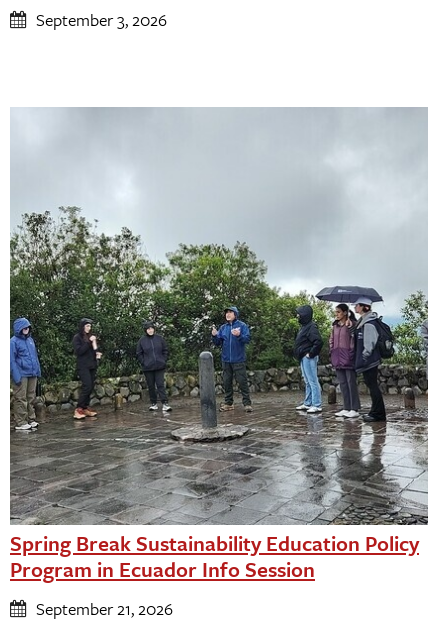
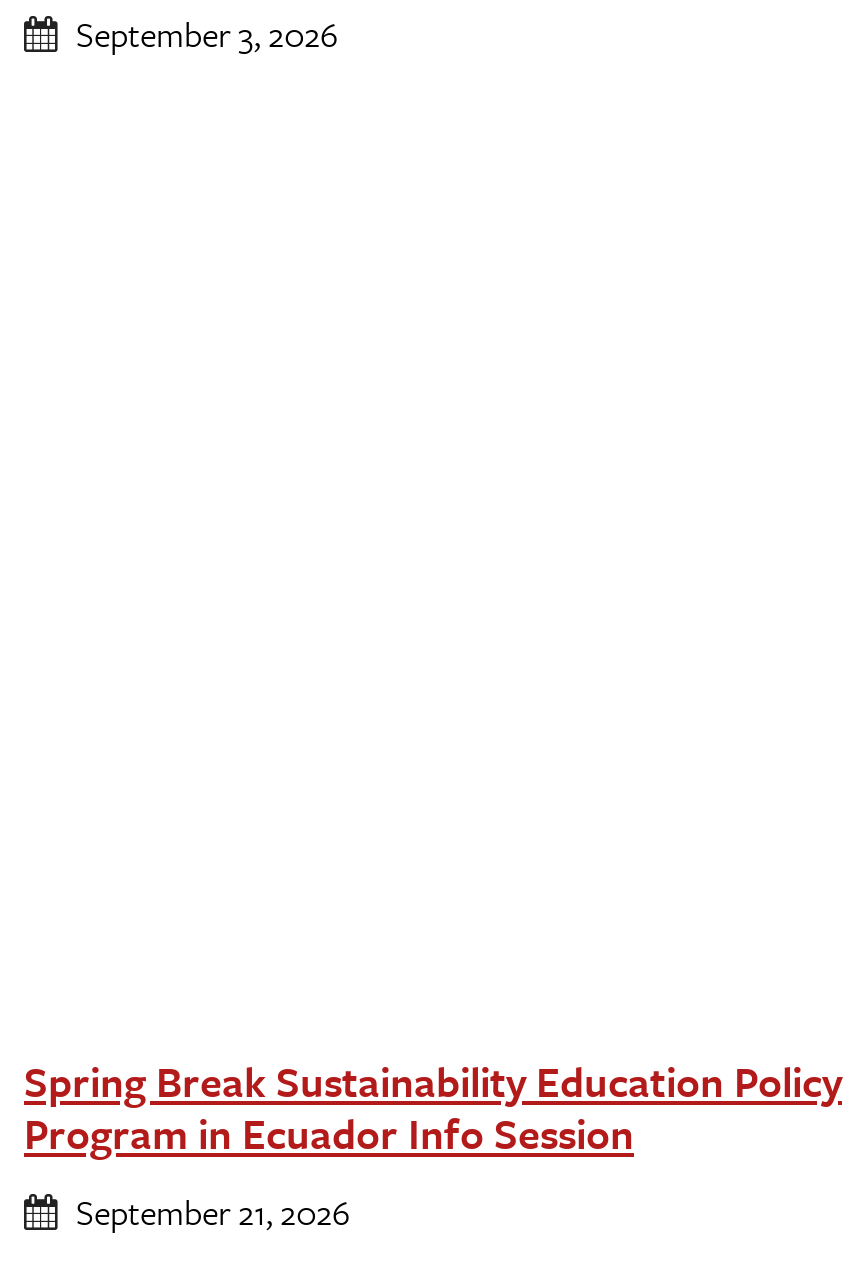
- [image]
